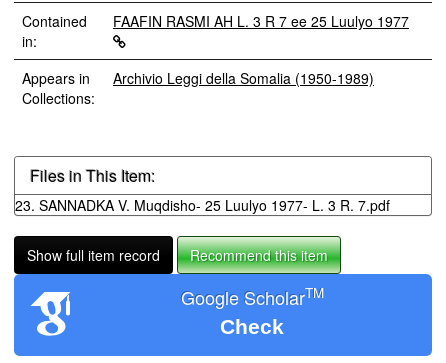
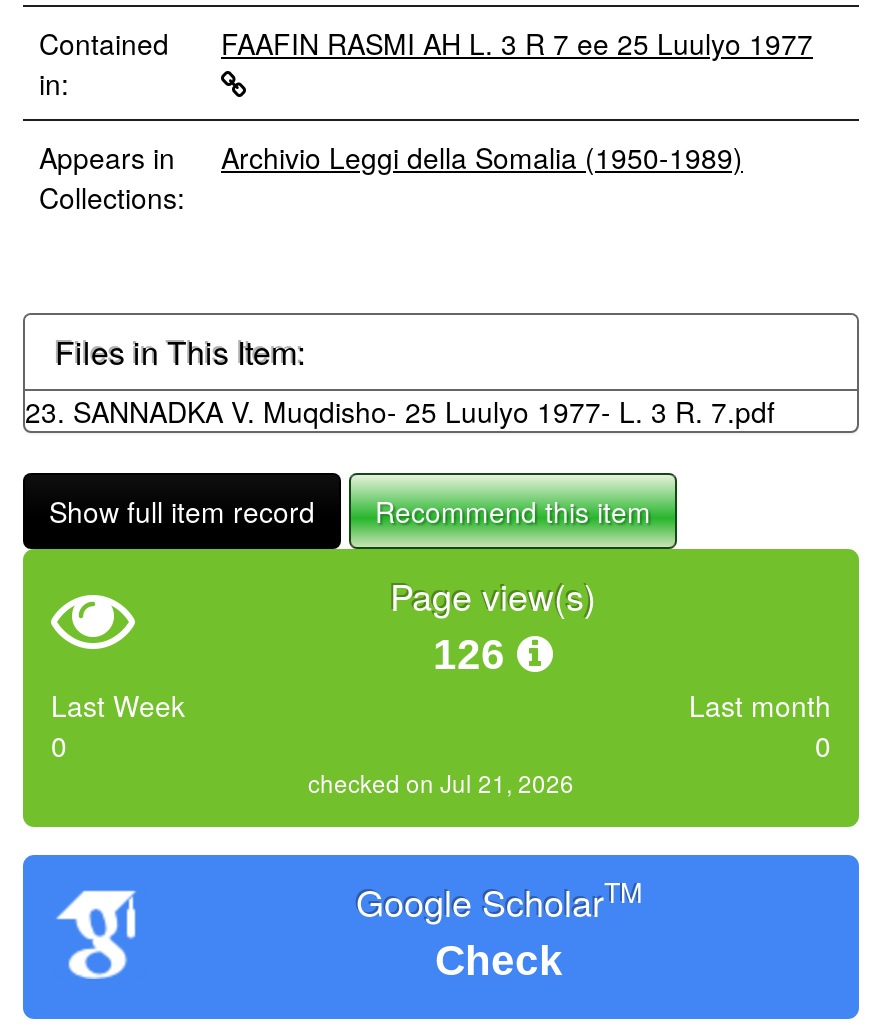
+ [image]
+ Page view(s)
+ 126
+ Last Week
+ 0

+ Last month
+ 0
+ checked on Jul 21, 2026
